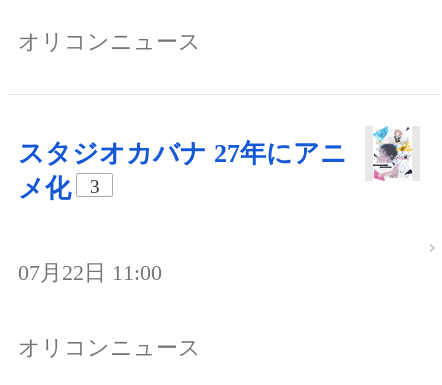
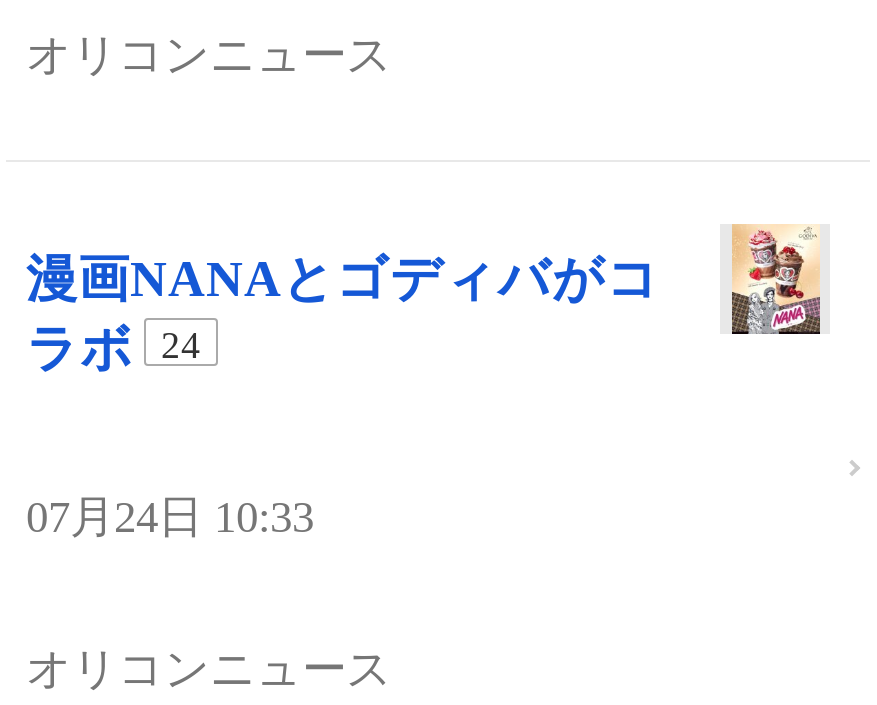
- [image]
- スタジオカバナ 27年にアニ
- メ化
- 3
+ [image]
+ 漫画NANAとゴディバがコ
+ ラボ
+ 24

- 07月22日 11:00
+ 07月24日 10:33
